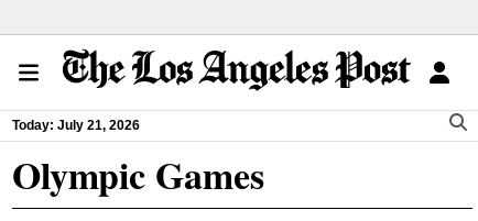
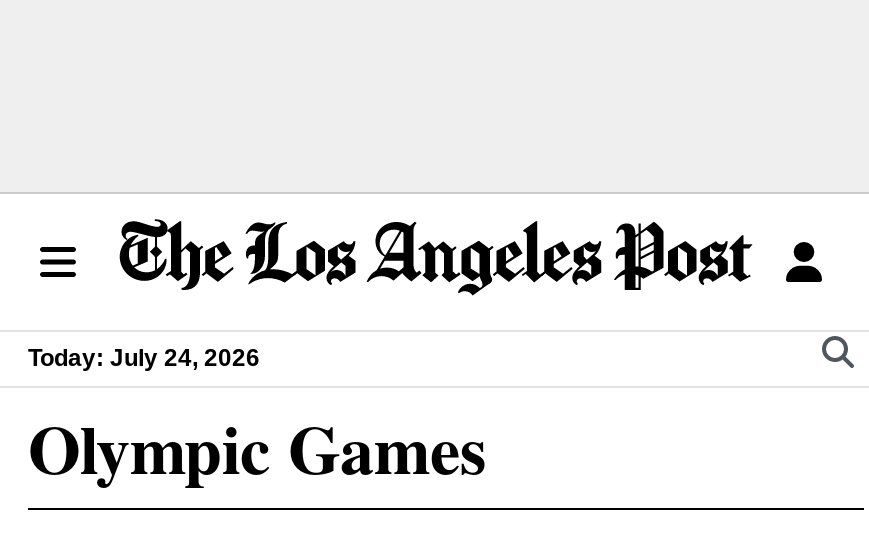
- Today: July 21, 2026
+ Today: July 24, 2026
